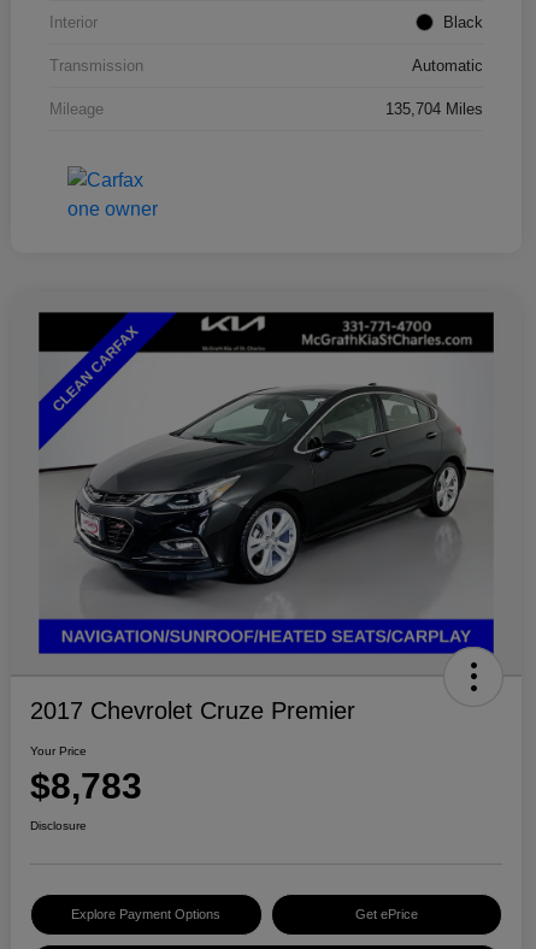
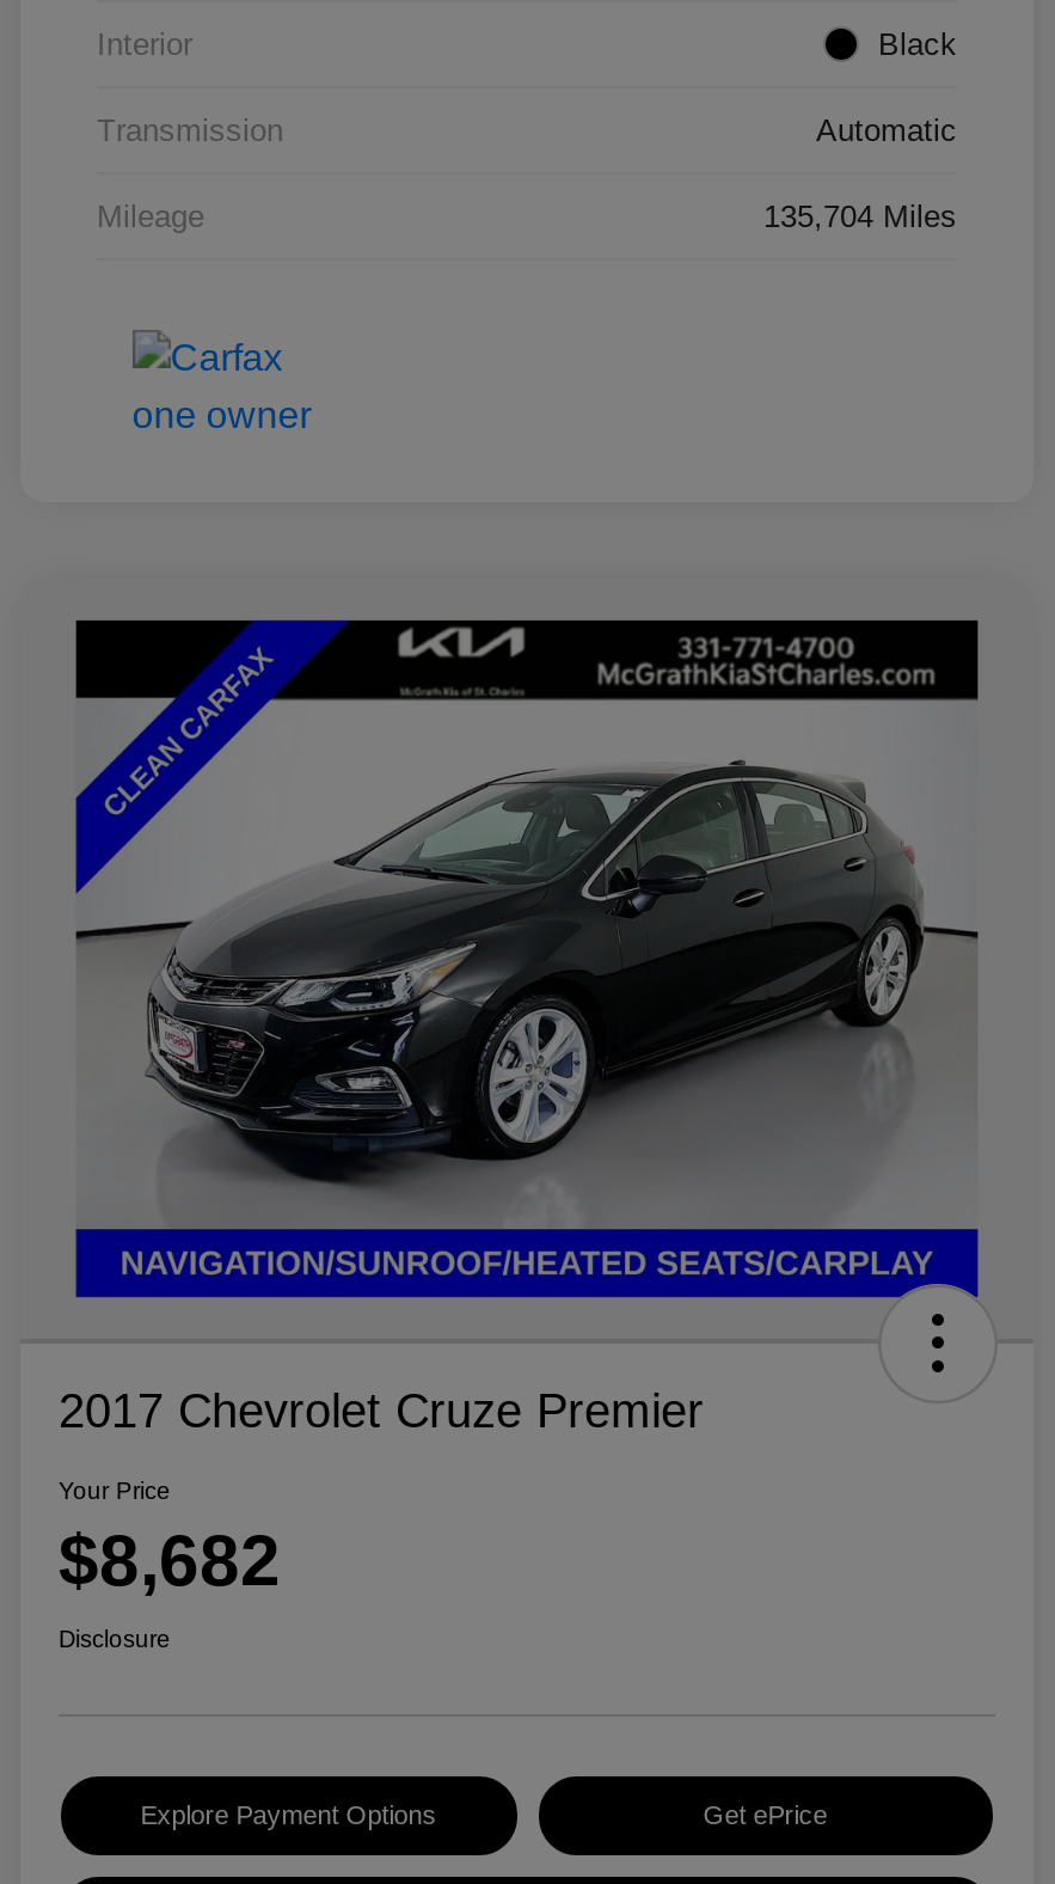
- $8,783
+ $8,682
